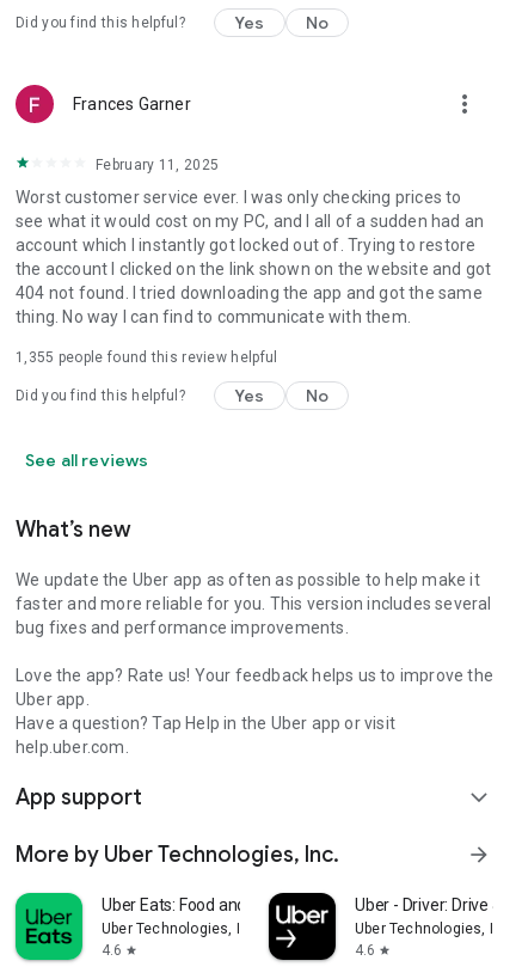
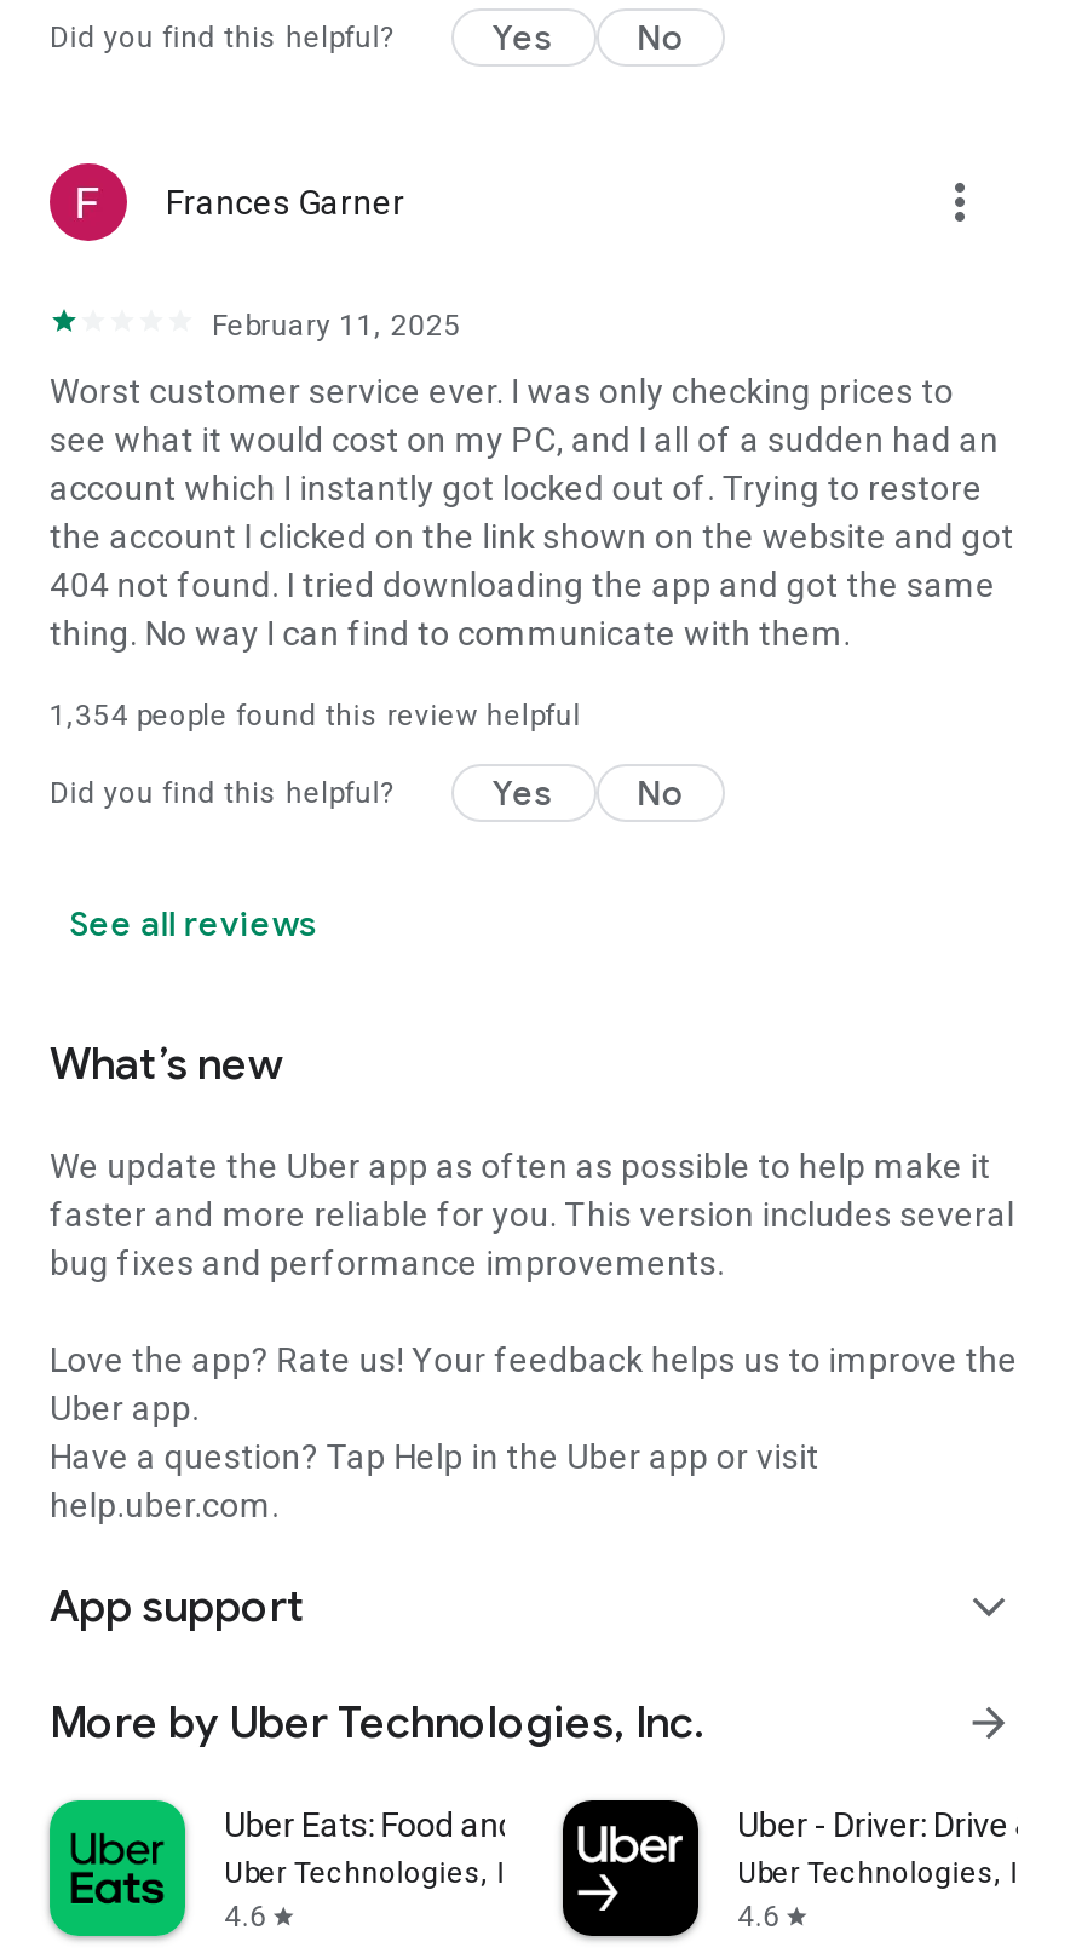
- 1,355 people found this review helpful
+ 1,354 people found this review helpful
